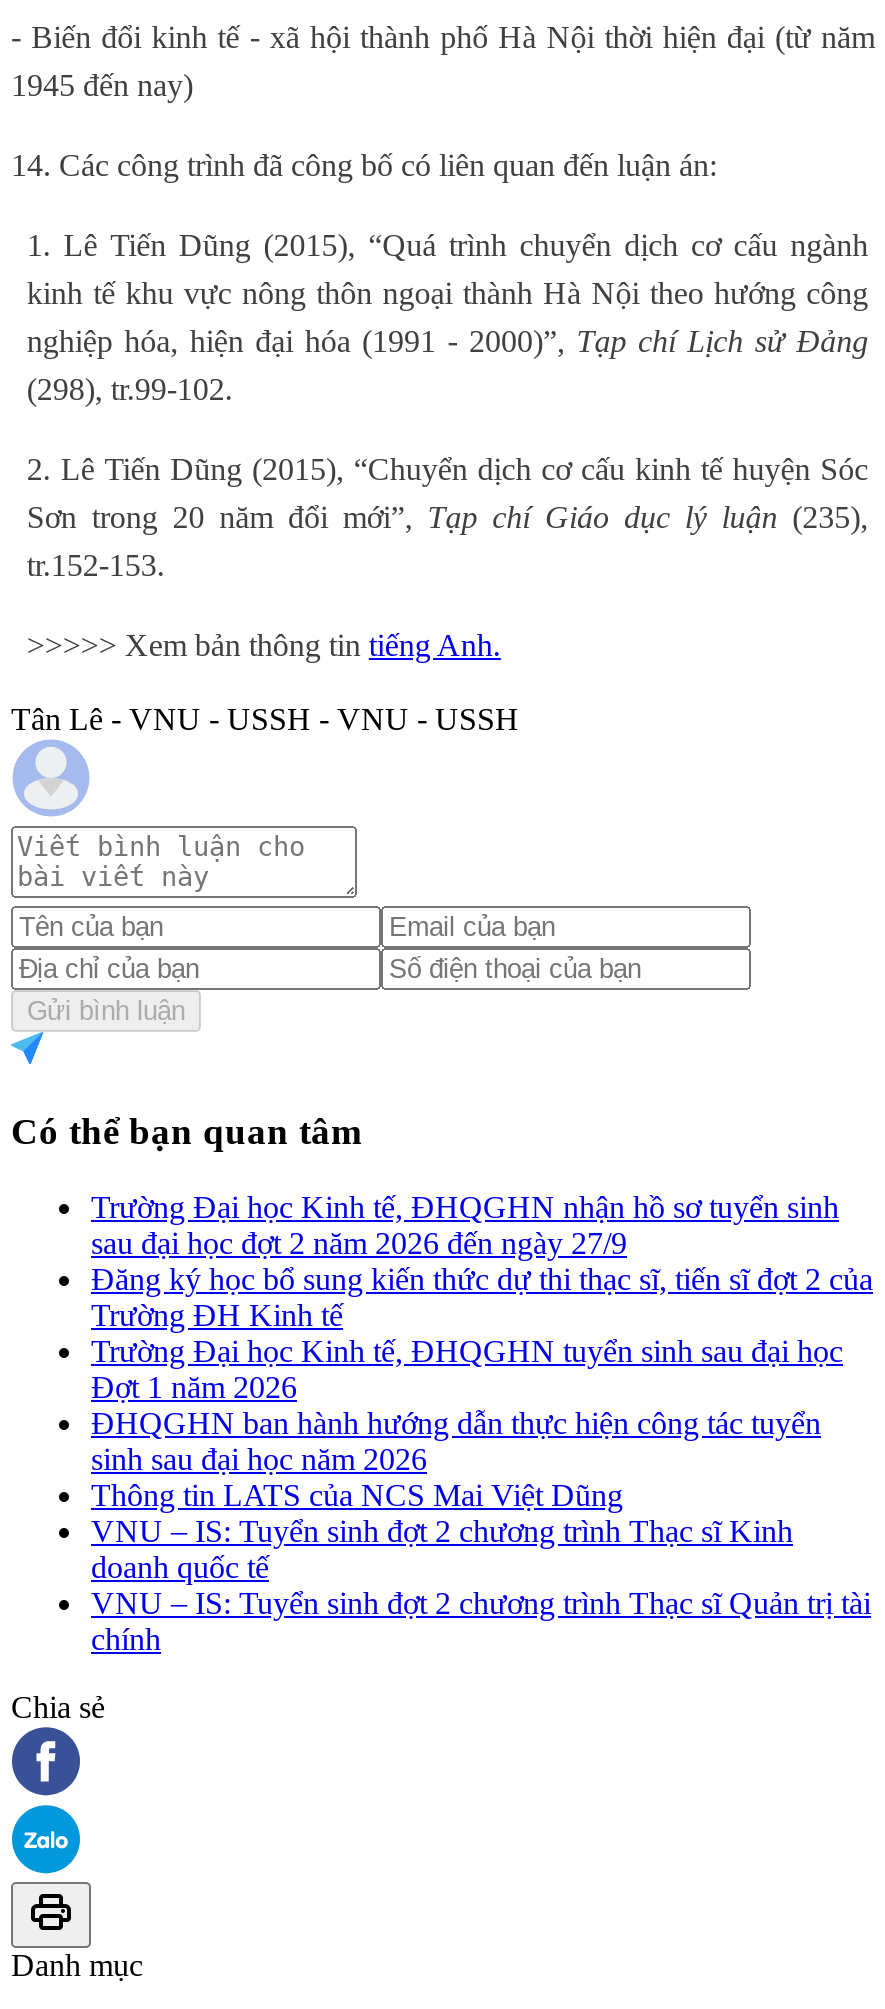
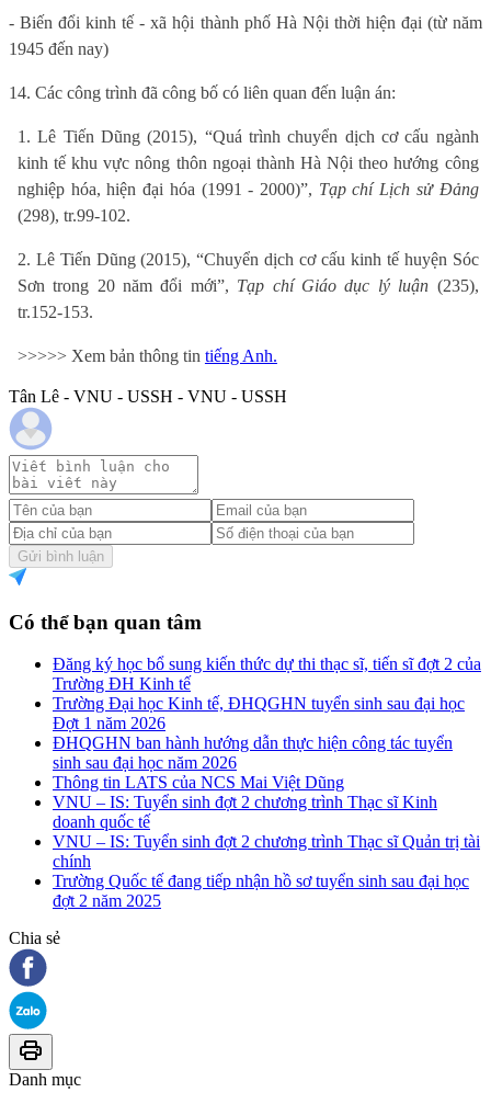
- Trường Đại học Kinh tế, ĐHQGHN nhận hồ sơ tuyển sinh
- sau đại học đợt 2 năm 2026 đến ngày 27/9

moved up: Đăng ký học bổ sung kiến thức dự thi thạc sĩ, tiến sĩ đợt 2 của | Trường ĐH Kinh tế | Trường Đại học Kinh tế, ĐHQGHN tuyển sinh sau đại học | ... | VNU – IS: Tuyển sinh đợt 2 chương trình Thạc sĩ Quản trị tài | chính

+ Trường Quốc tế đang tiếp nhận hồ sơ tuyển sinh sau đại học
+ đợt 2 năm 2025
